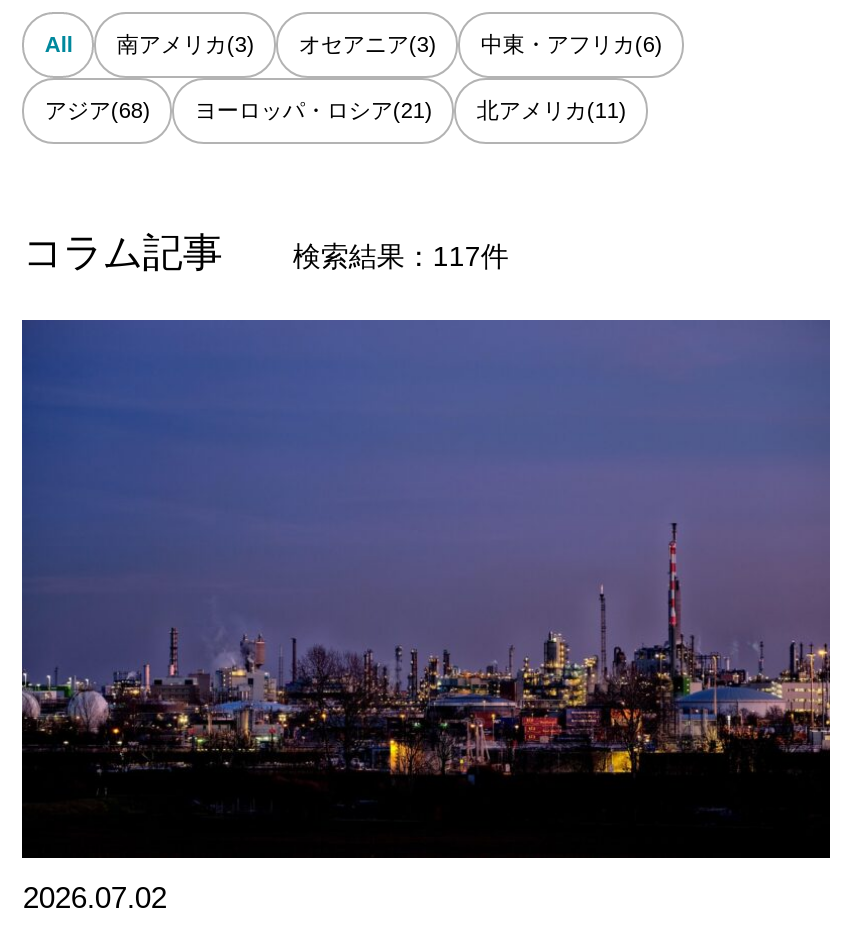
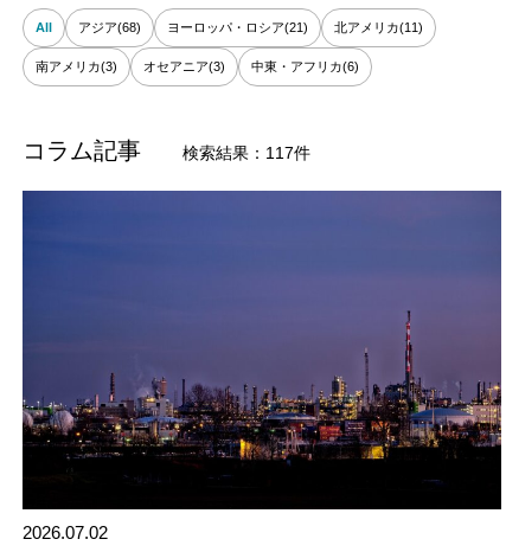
moved down: 南アメリカ(3) | オセアニア(3) | 中東・アフリカ(6)

moved up: アジア(68) | ヨーロッパ・ロシア(21) | 北アメリカ(11)
